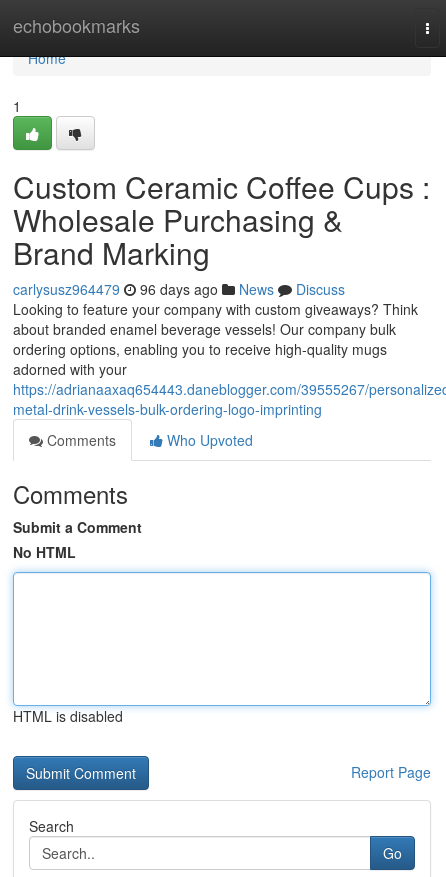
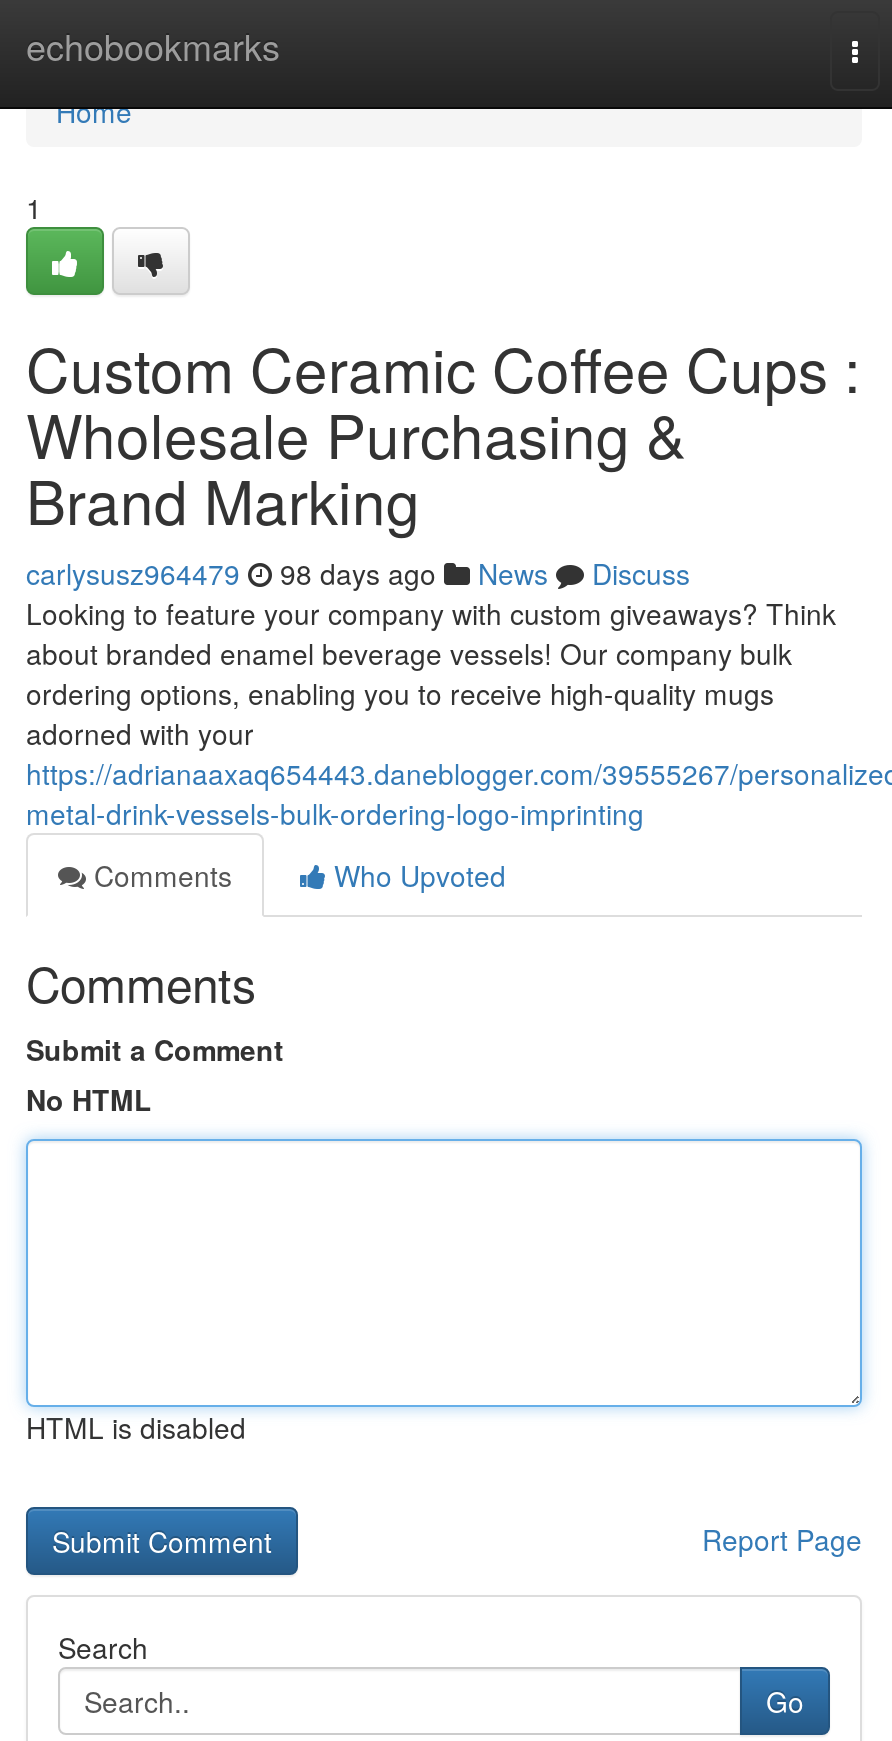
- carlysusz964479 96 days ago News Discuss
+ carlysusz964479 98 days ago News Discuss
